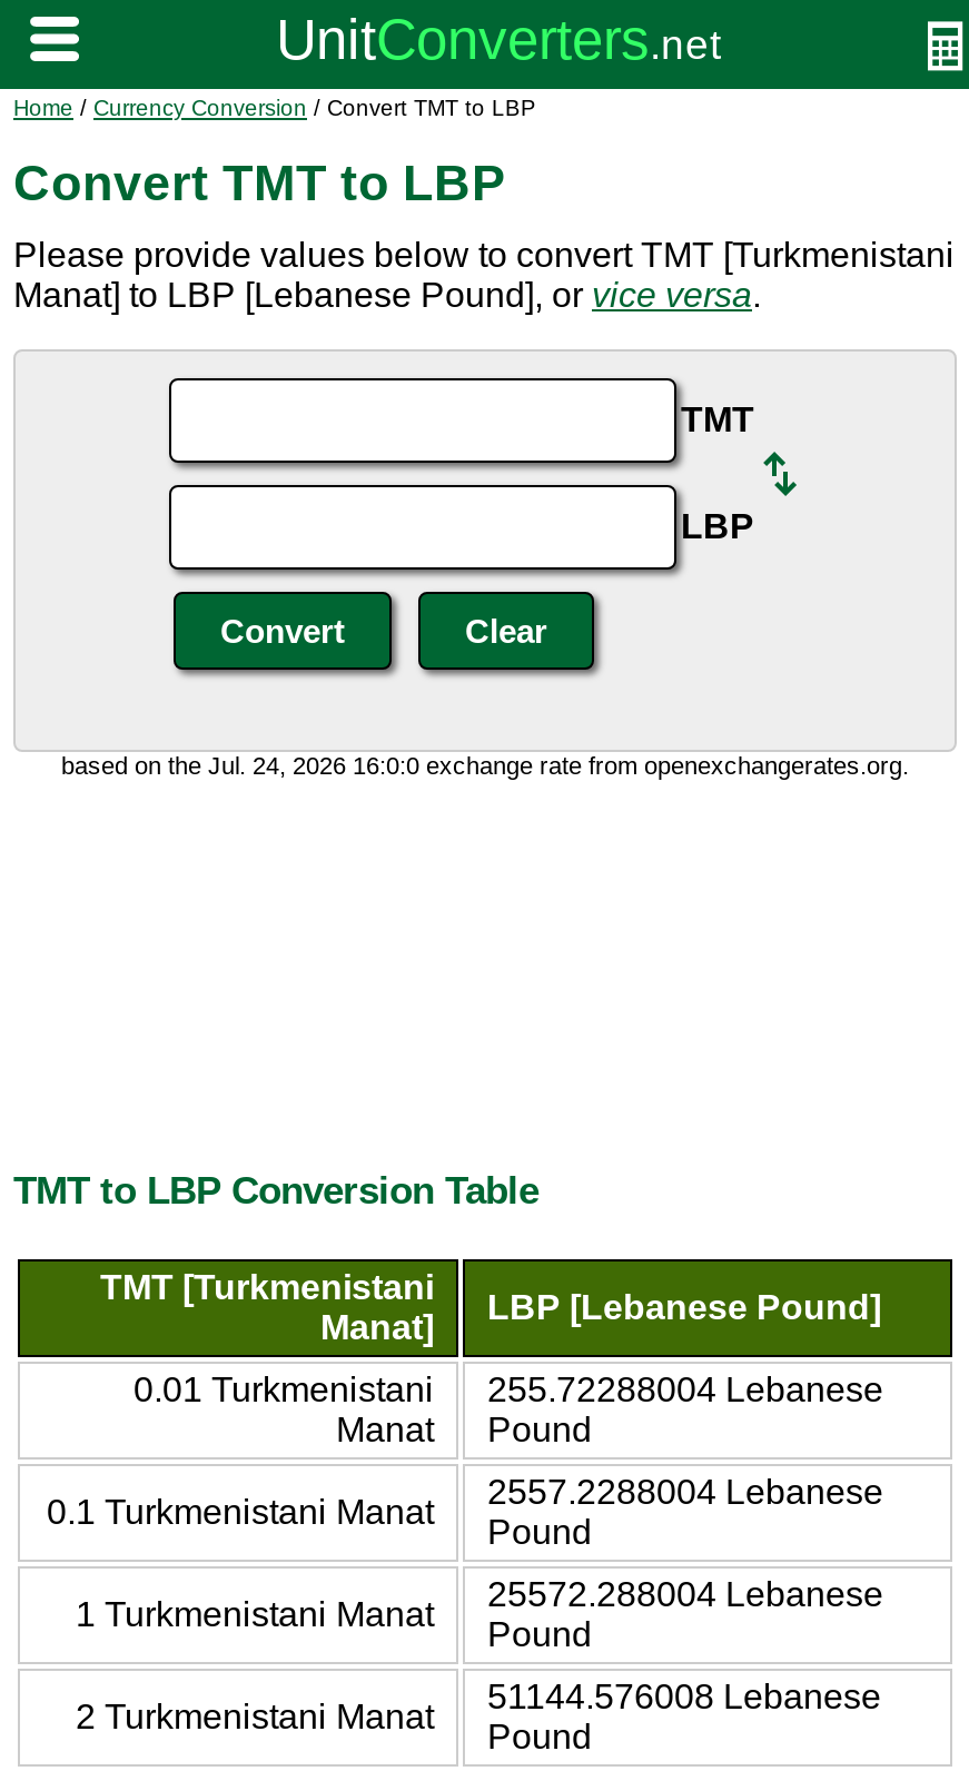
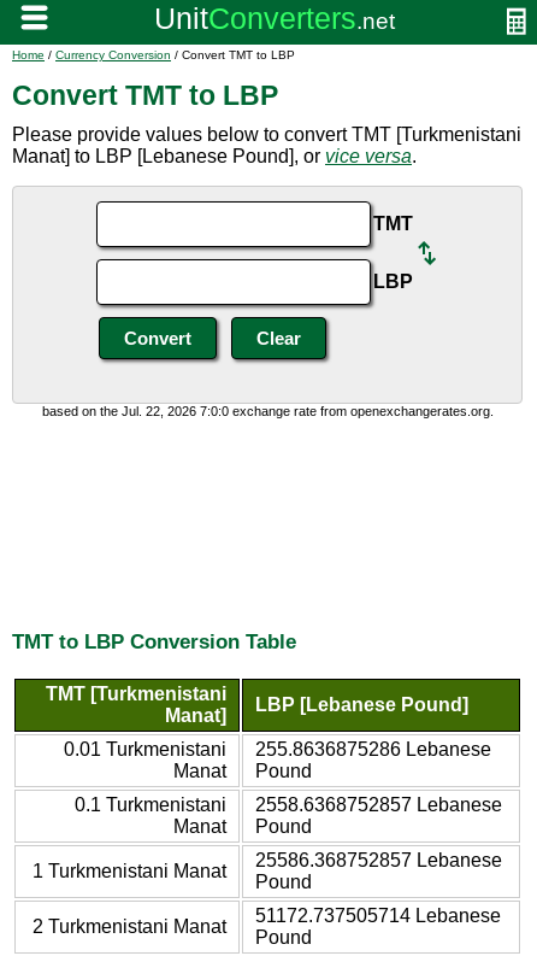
- based on the Jul. 24, 2026 16:0:0 exchange rate from openexchangerates.org.
+ based on the Jul. 22, 2026 7:0:0 exchange rate from openexchangerates.org.

- 0.01 Turkmenistani 255.72288004 Lebanese
+ 0.01 Turkmenistani 255.8636875286 Lebanese

- 2557.2288004 Lebanese
+ 2558.6368752857 Lebanese

- 25572.288004 Lebanese
+ 25586.368752857 Lebanese

- 51144.576008 Lebanese
+ 51172.737505714 Lebanese
